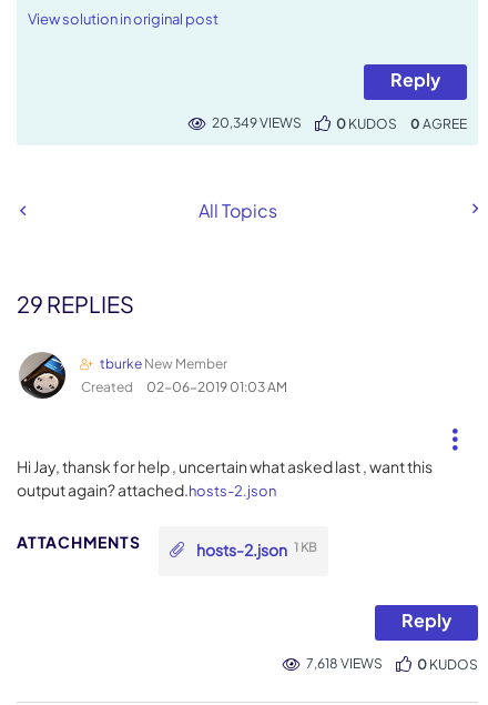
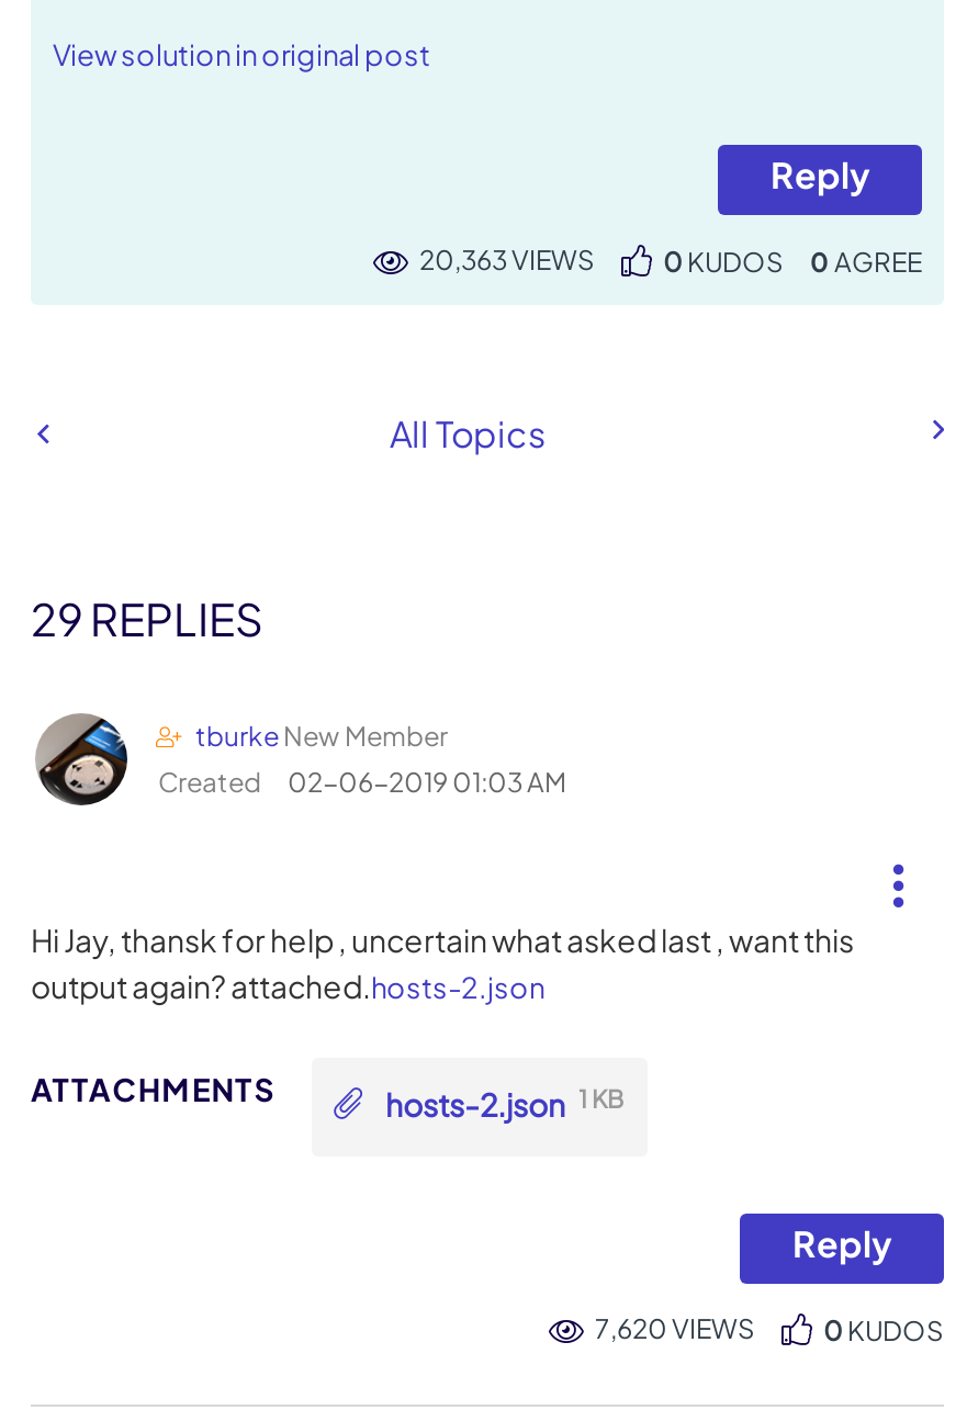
- 20,349 VIEWS
+ 20,363 VIEWS

- 7,618 VIEWS
+ 7,620 VIEWS
